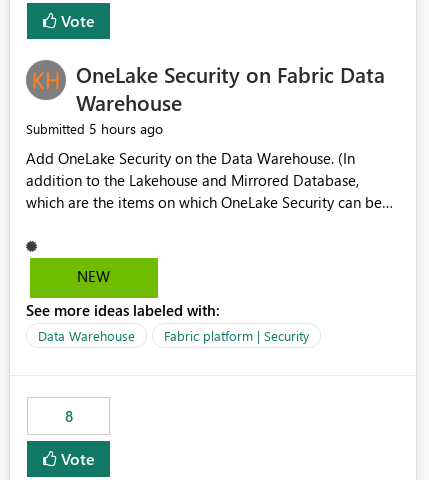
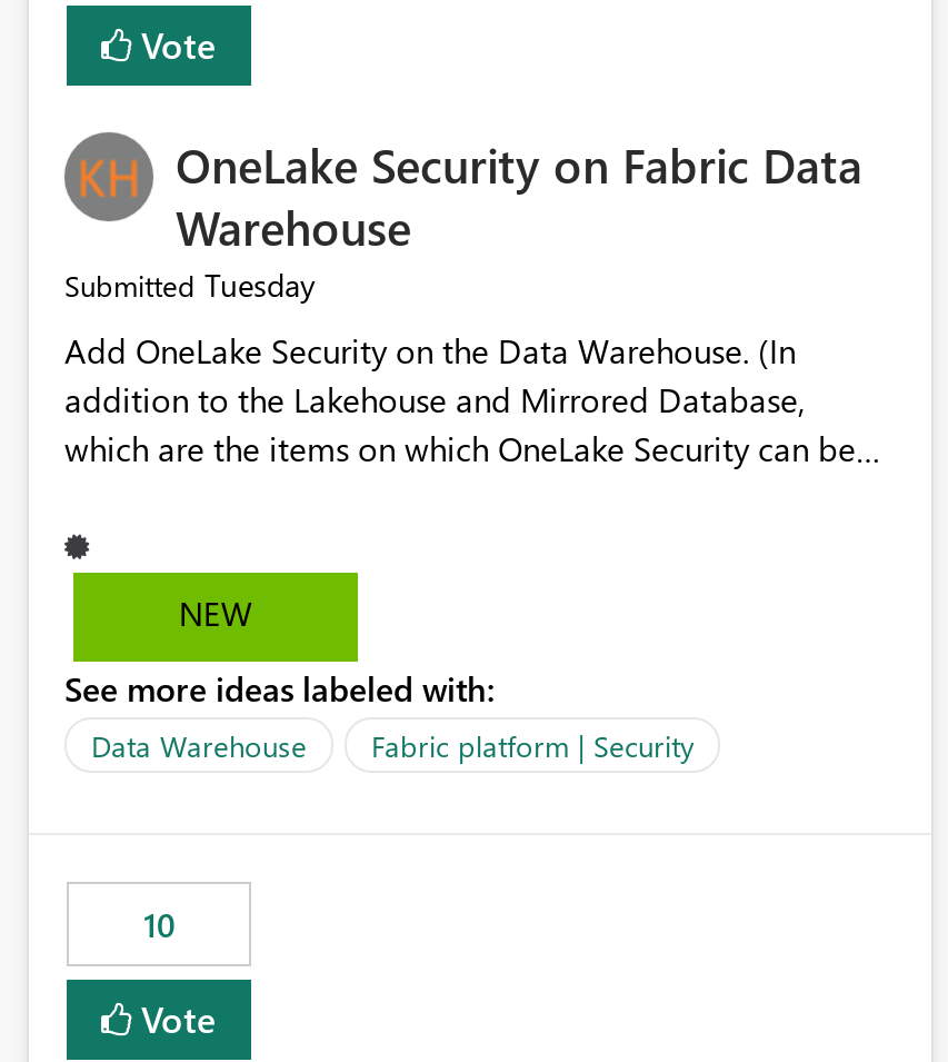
- Submitted 5 hours ago
+ Submitted Tuesday

- 8
+ 10
